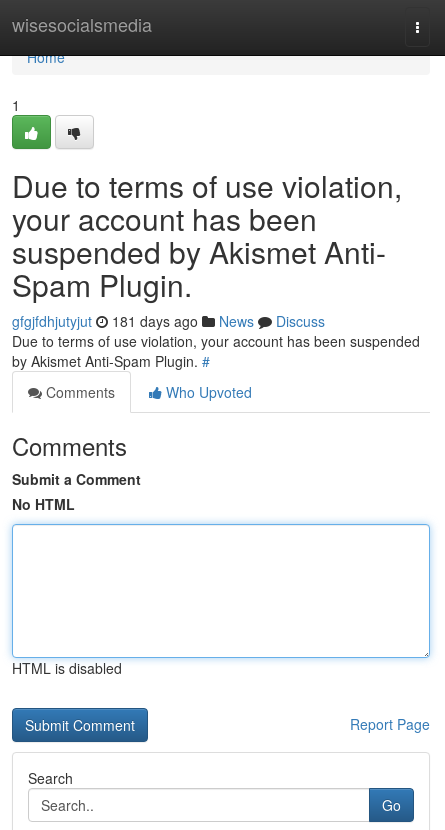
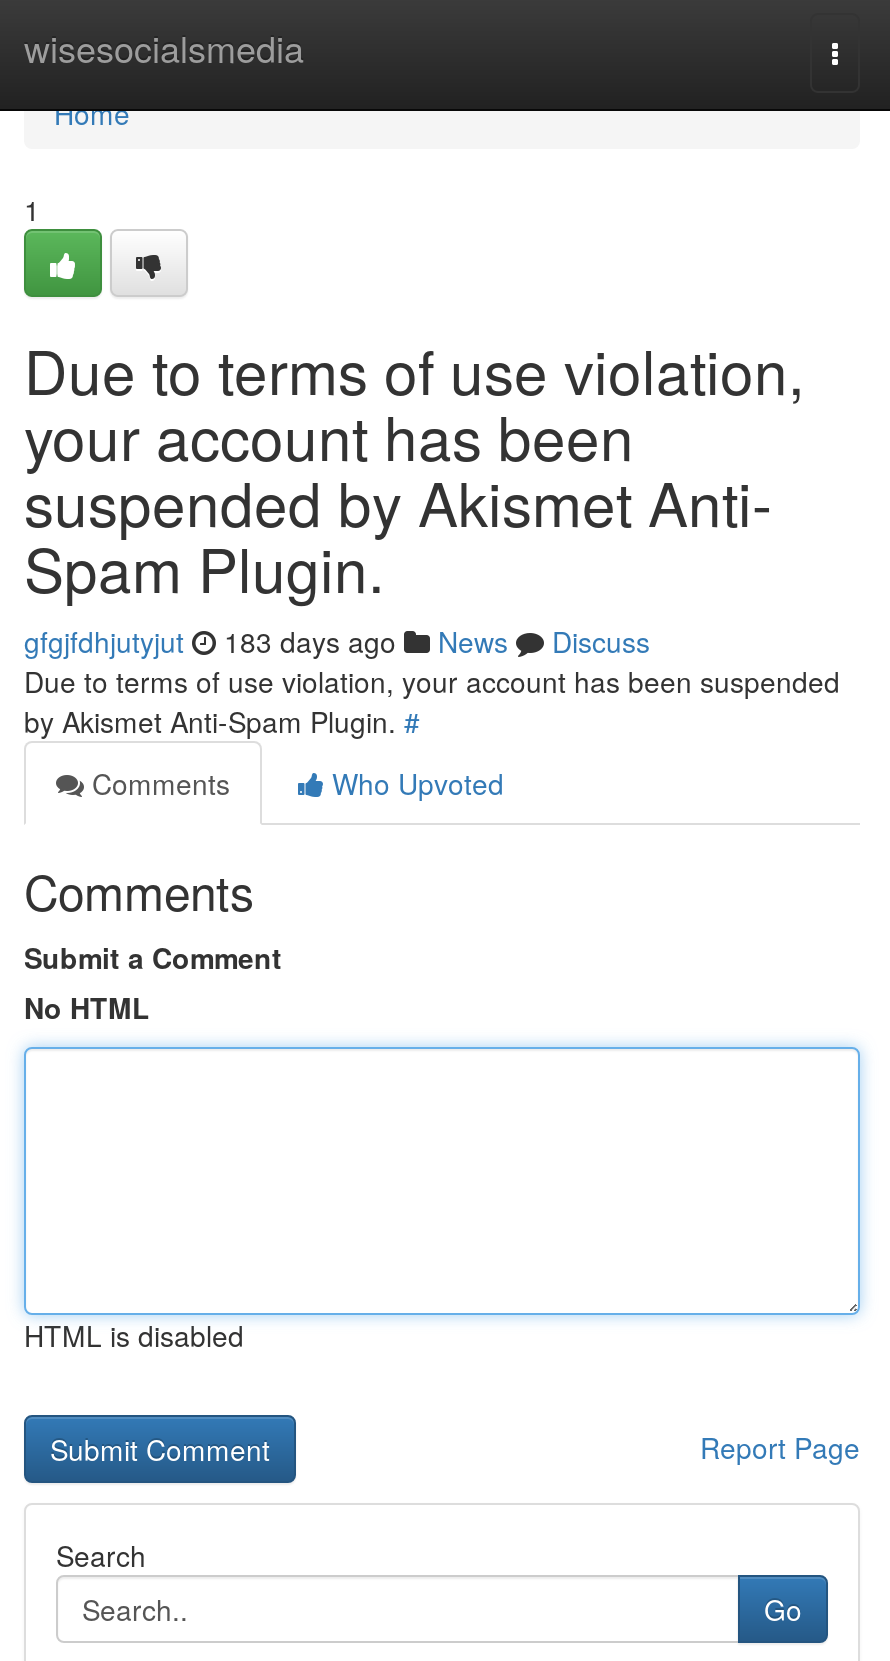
- gfgjfdhjutyjut 181 days ago News Discuss
+ gfgjfdhjutyjut 183 days ago News Discuss
